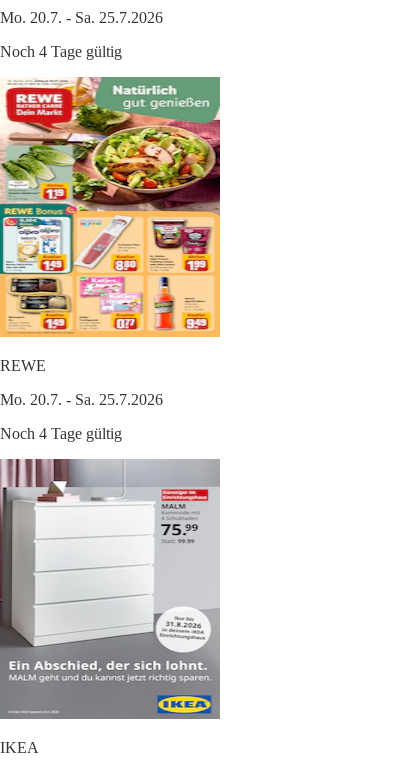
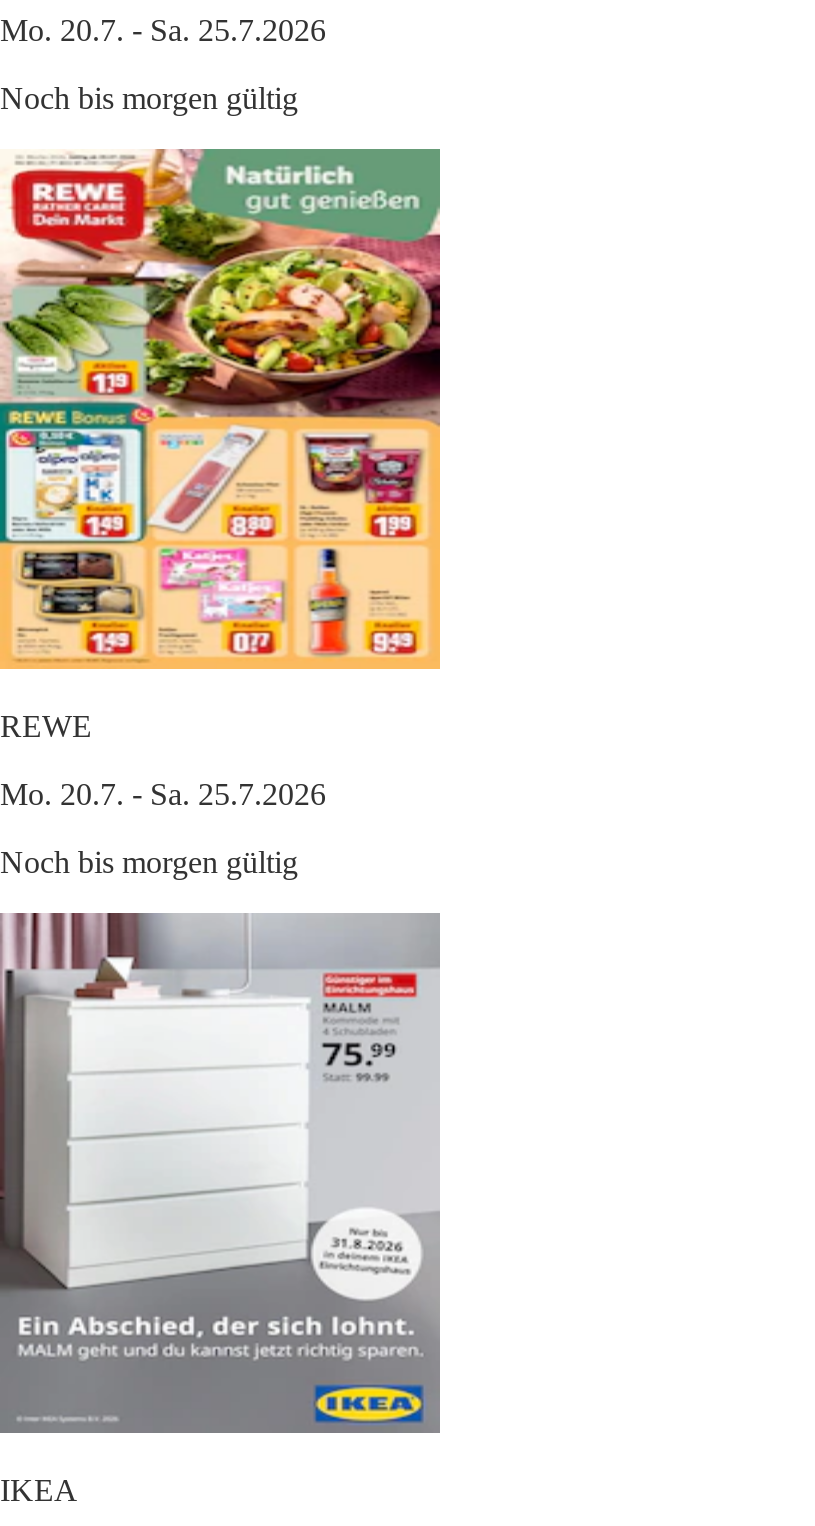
- Noch 4 Tage gültig
+ Noch bis morgen gültig

- Noch 4 Tage gültig
+ Noch bis morgen gültig
